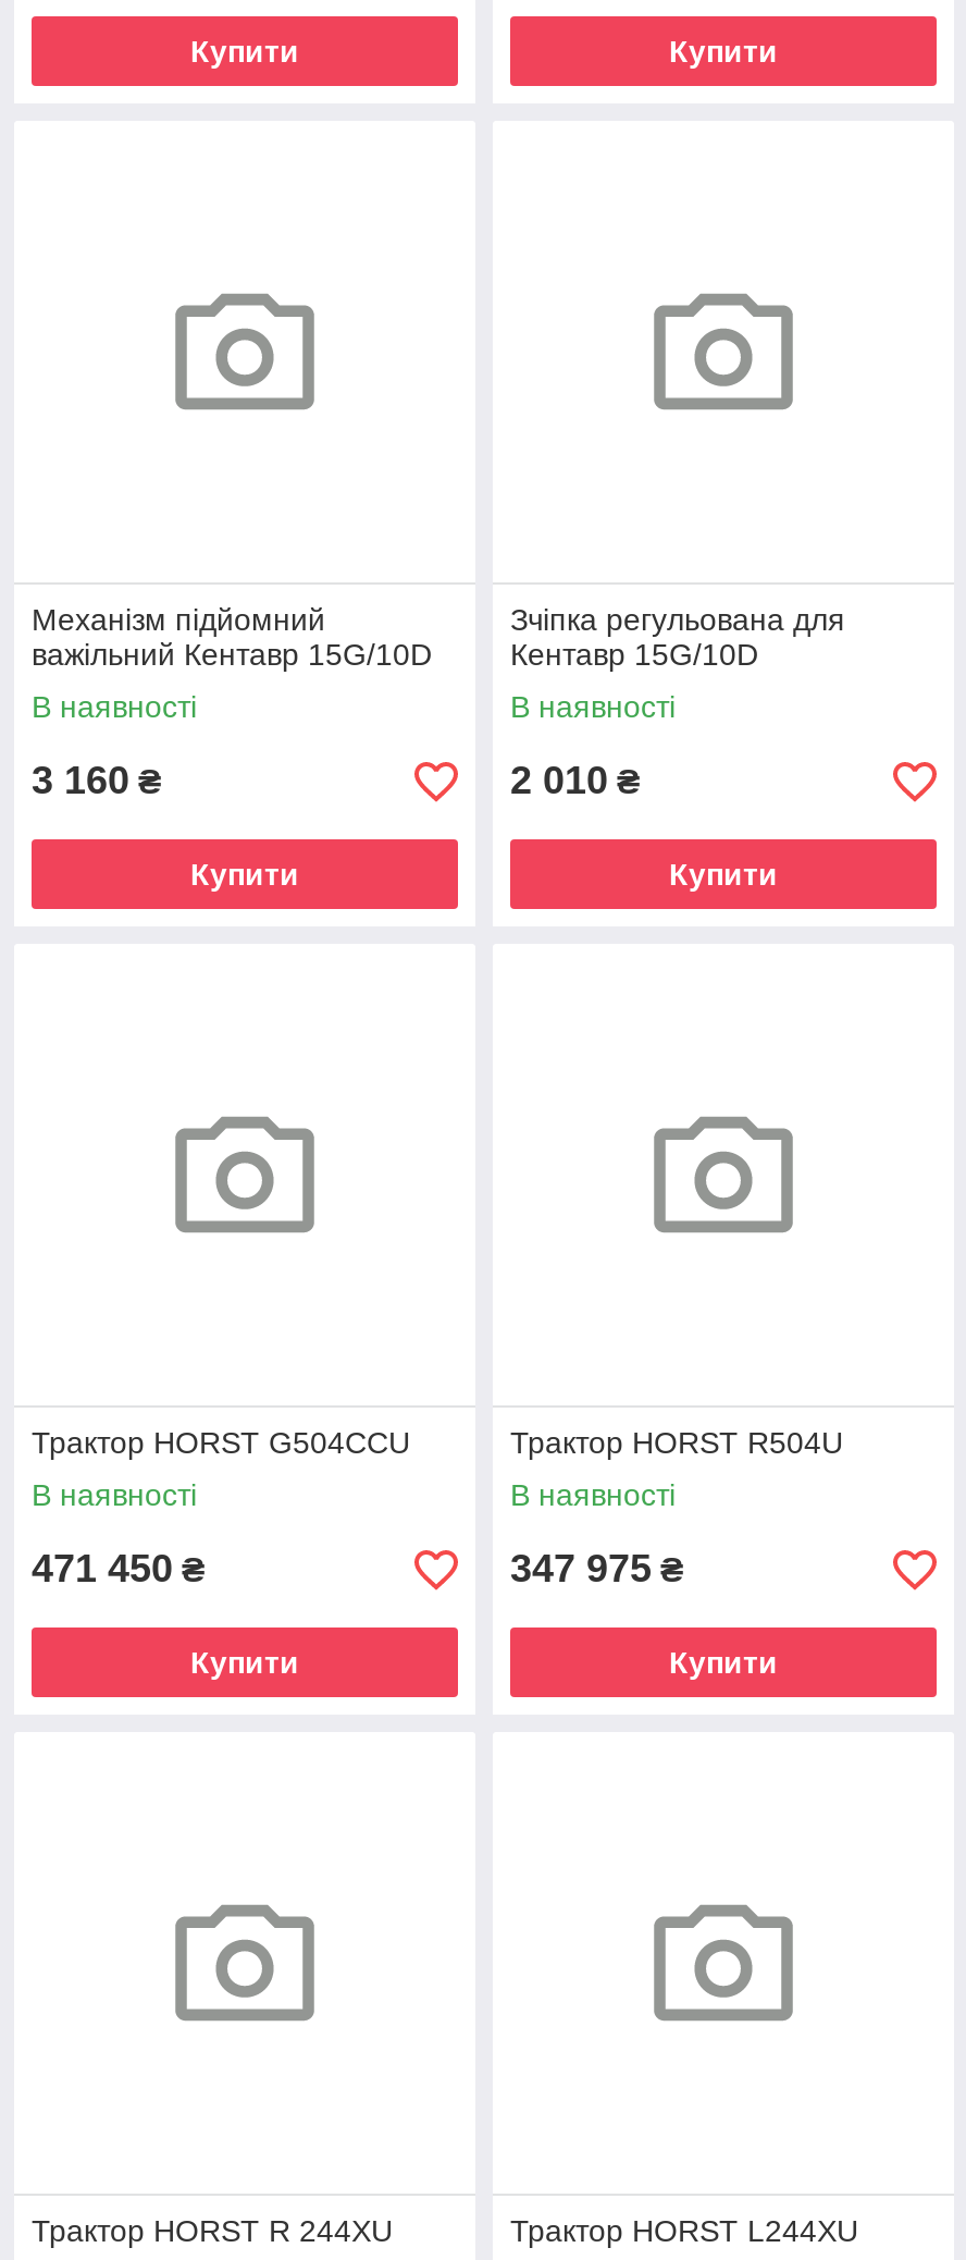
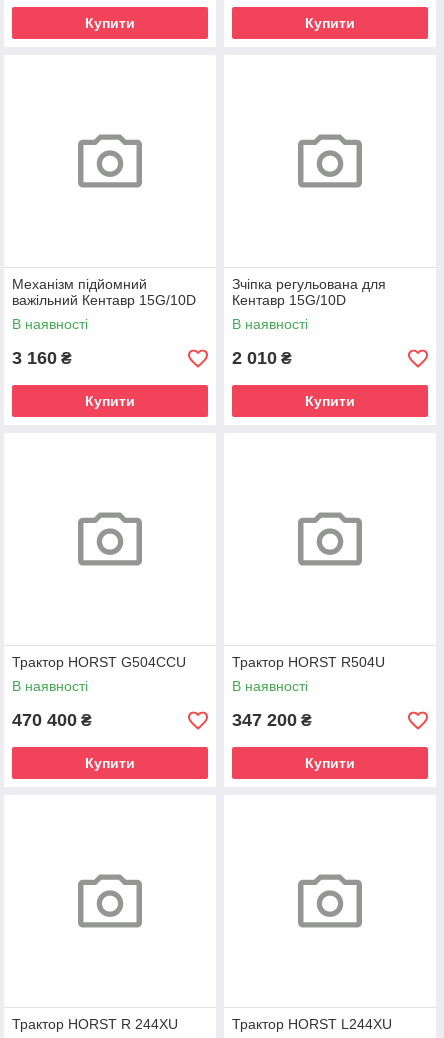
- 471 450 ₴
+ 470 400 ₴

- 347 975 ₴
+ 347 200 ₴
